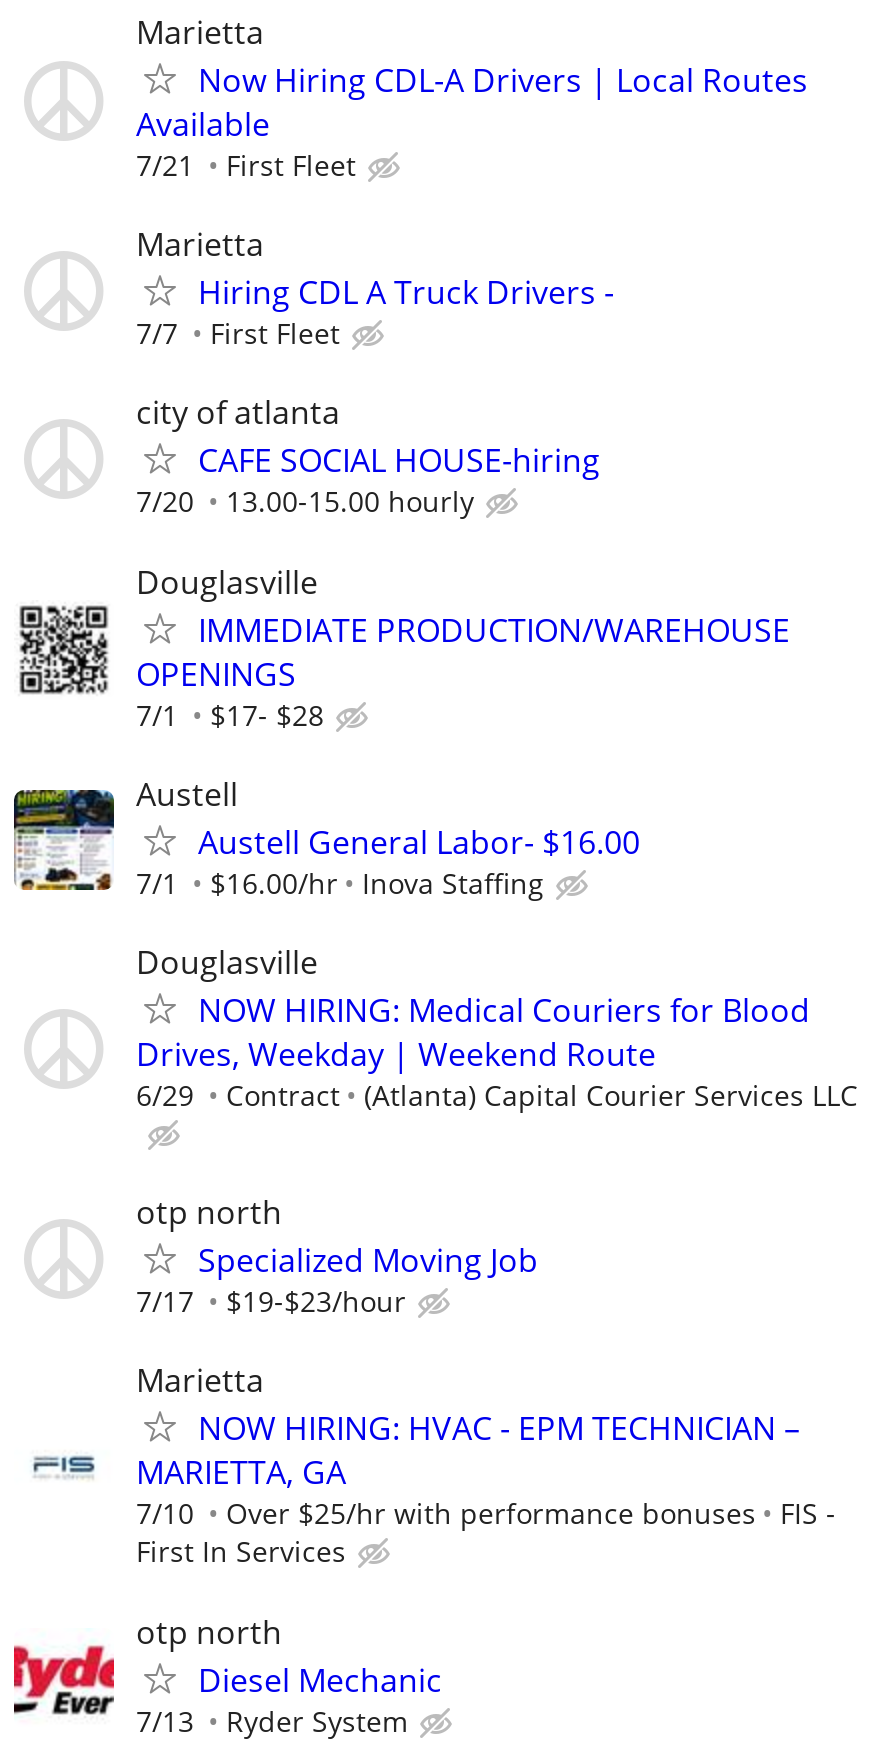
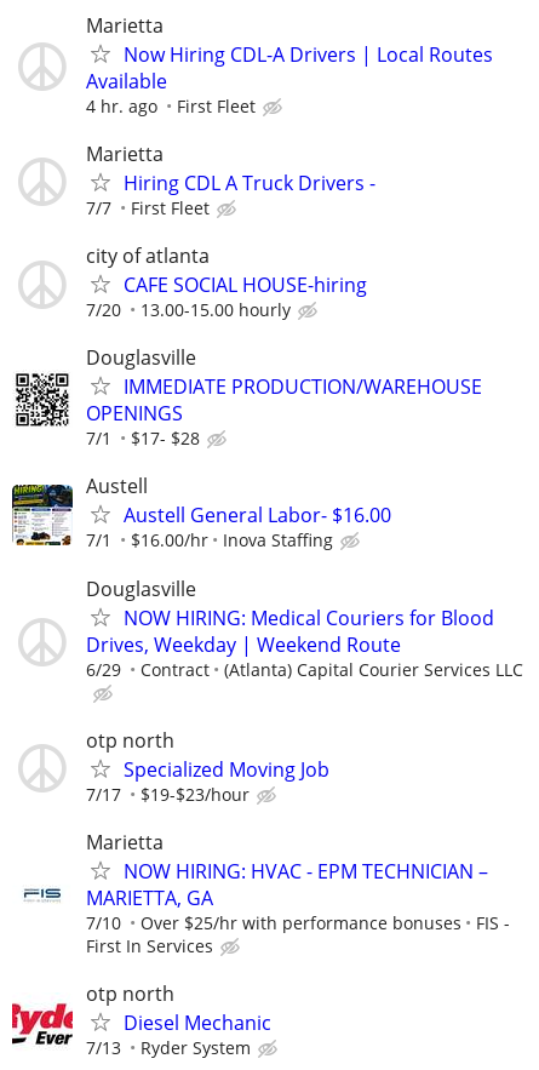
- 7/21 First Fleet
+ 4 hr. ago First Fleet
